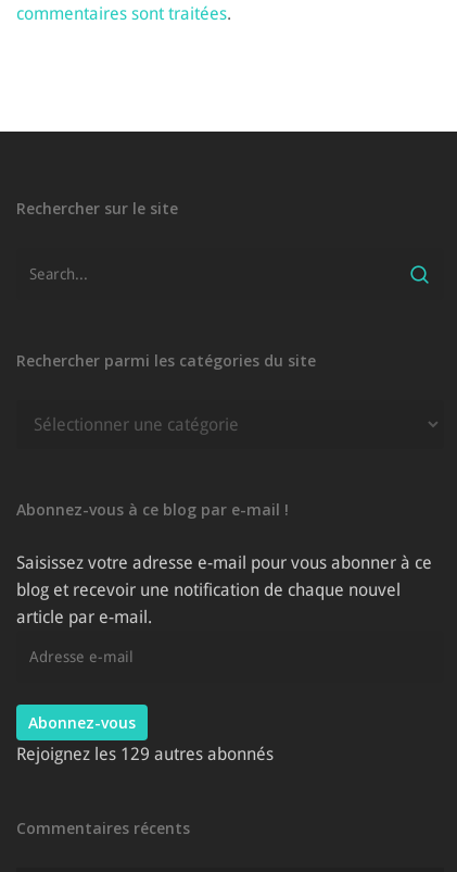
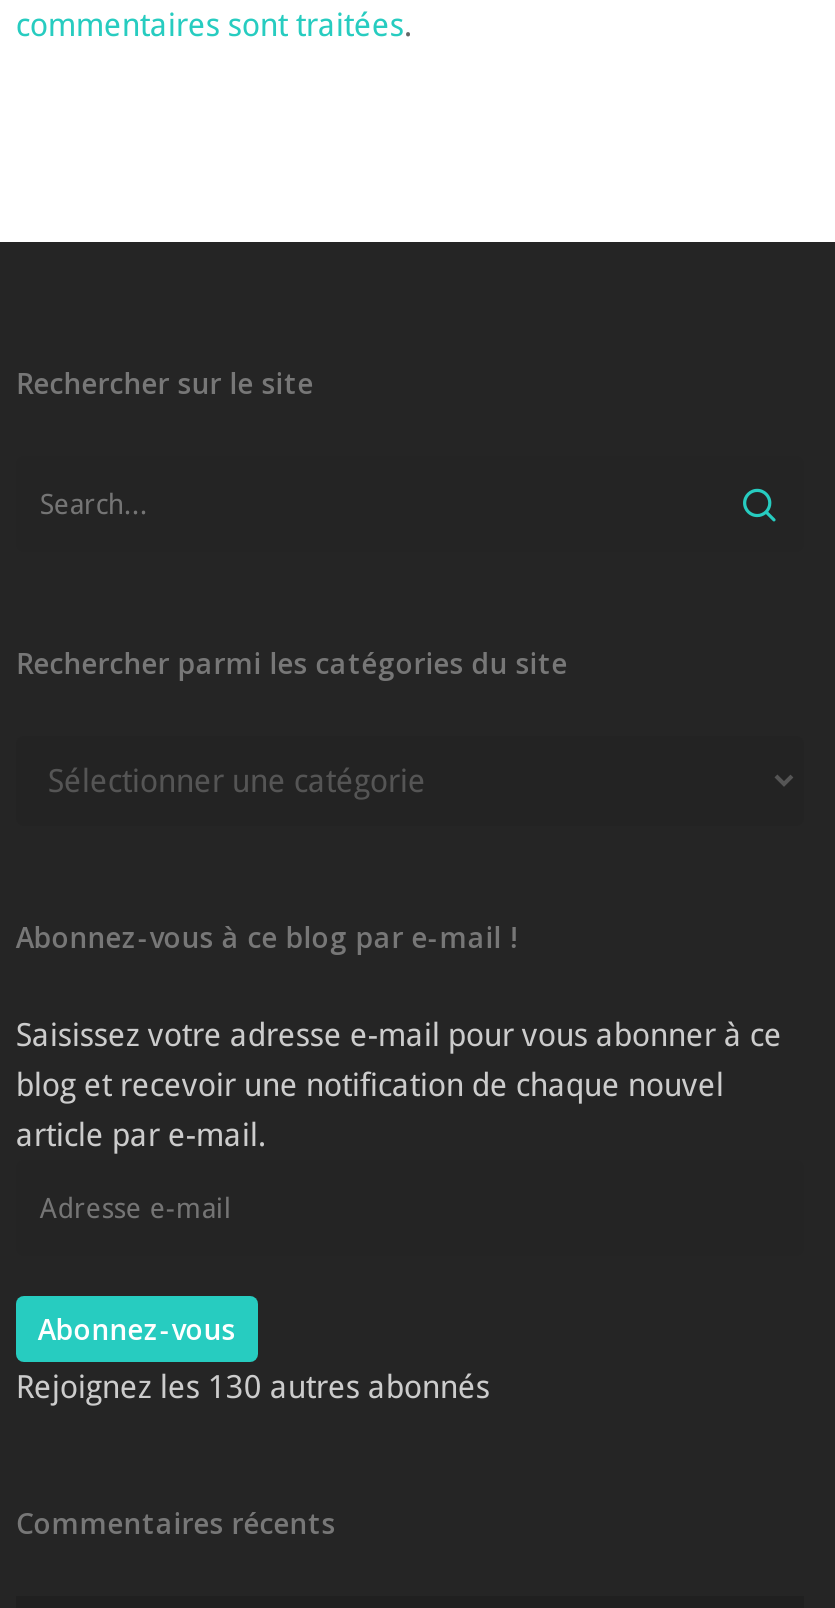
- Rejoignez les 129 autres abonnés
+ Rejoignez les 130 autres abonnés
